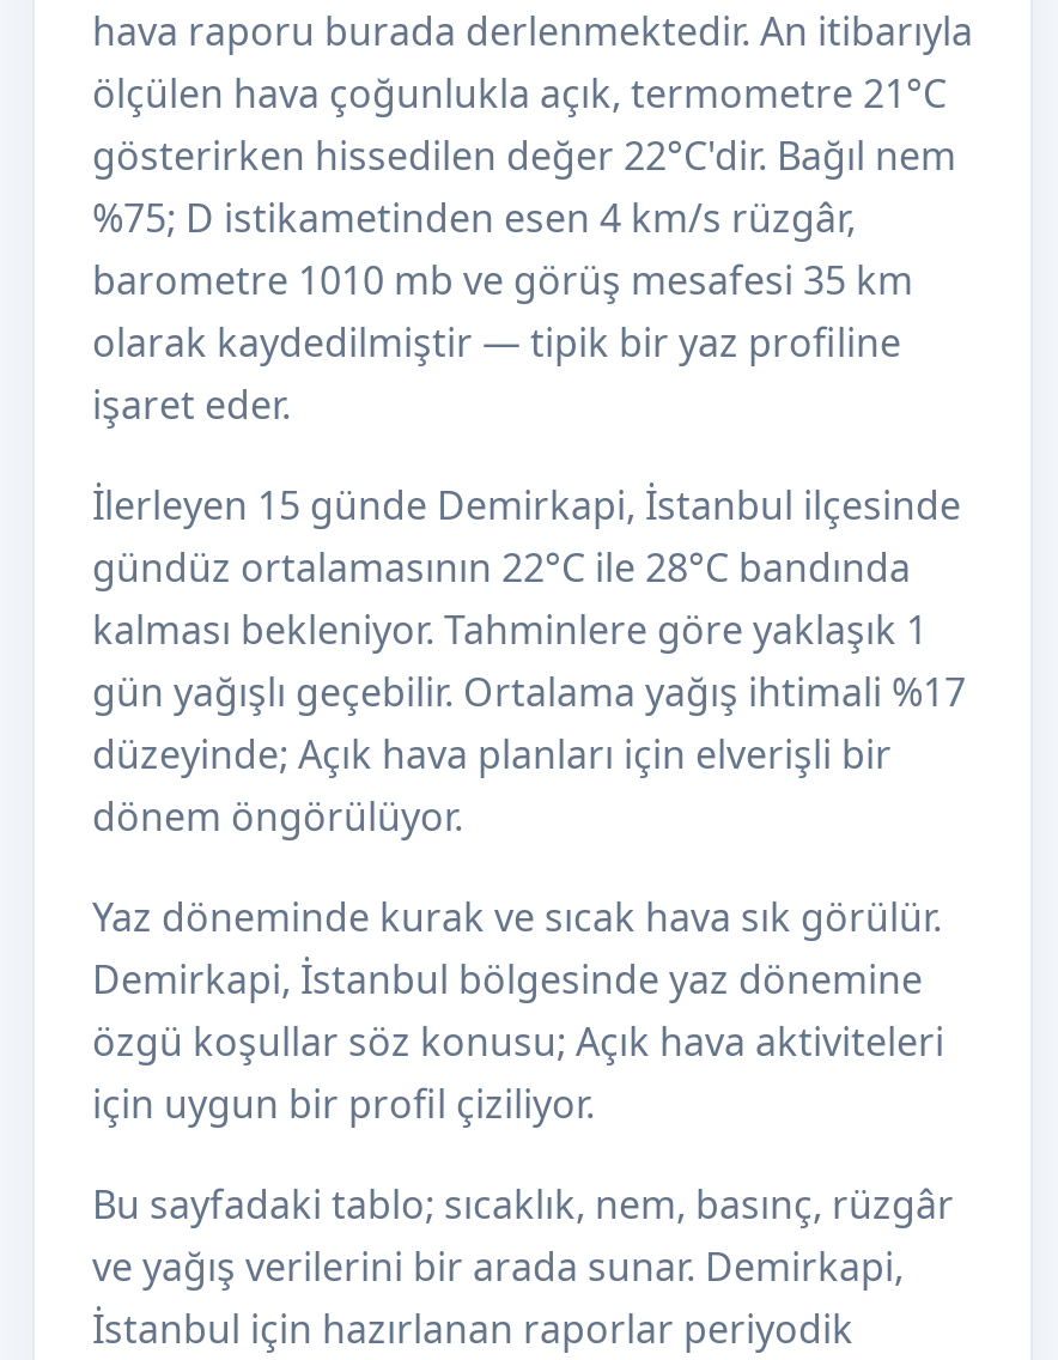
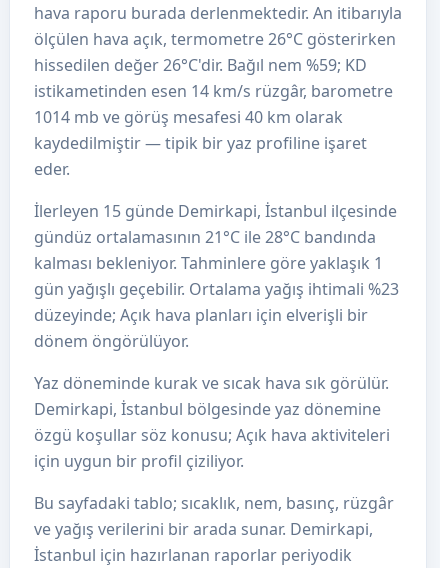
- ölçülen hava çoğunlukla açık, termometre 21°C
- gösterirken hissedilen değer 22°C'dir. Bağıl nem
- %75; D istikametinden esen 4 km/s rüzgâr,
- barometre 1010 mb ve görüş mesafesi 35 km
- olarak kaydedilmiştir — tipik bir yaz profiline
- işaret eder.
+ ölçülen hava açık, termometre 26°C gösterirken
+ hissedilen değer 26°C'dir. Bağıl nem %59; KD
+ istikametinden esen 14 km/s rüzgâr, barometre
+ 1014 mb ve görüş mesafesi 40 km olarak
+ kaydedilmiştir — tipik bir yaz profiline işaret
+ eder.

- gündüz ortalamasının 22°C ile 28°C bandında
+ gündüz ortalamasının 21°C ile 28°C bandında

- gün yağışlı geçebilir. Ortalama yağış ihtimali %17
+ gün yağışlı geçebilir. Ortalama yağış ihtimali %23
